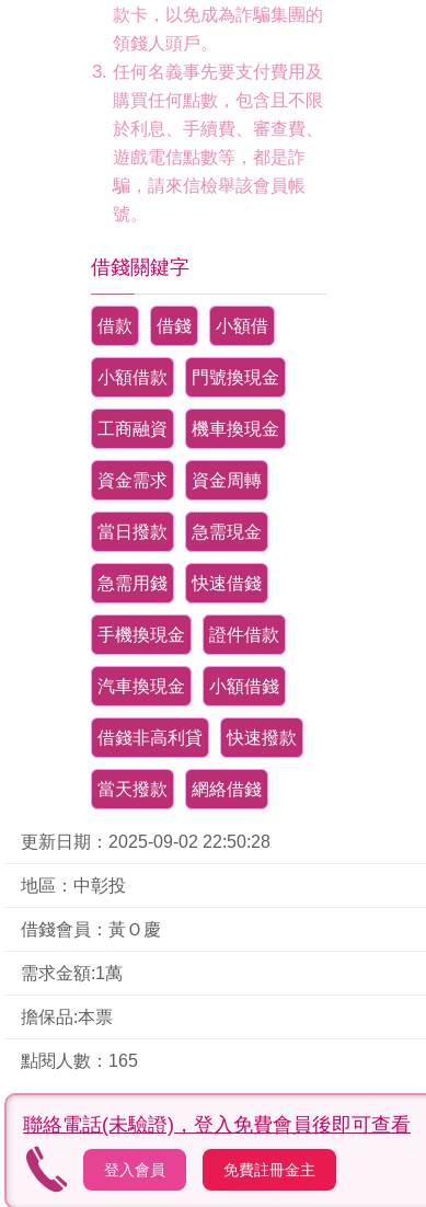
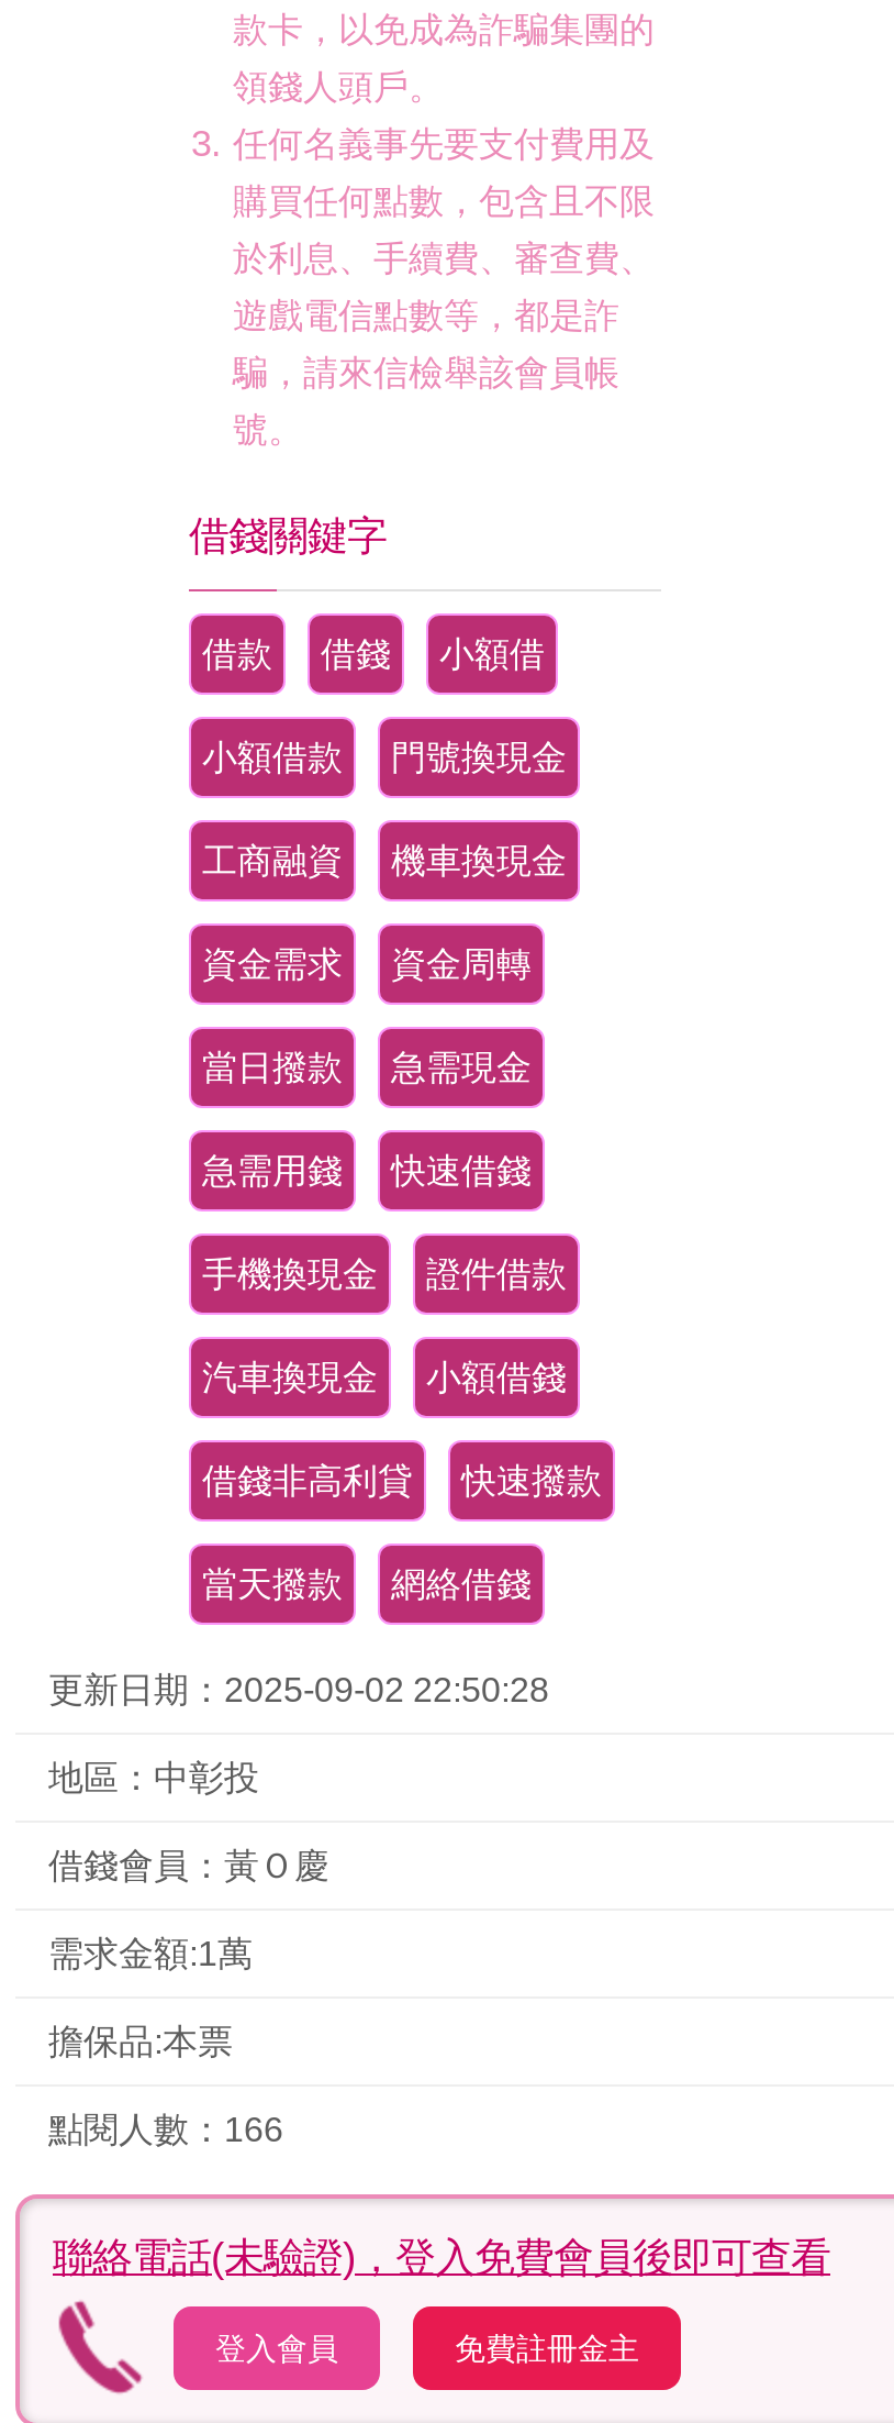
- 點閱人數：165
+ 點閱人數：166
